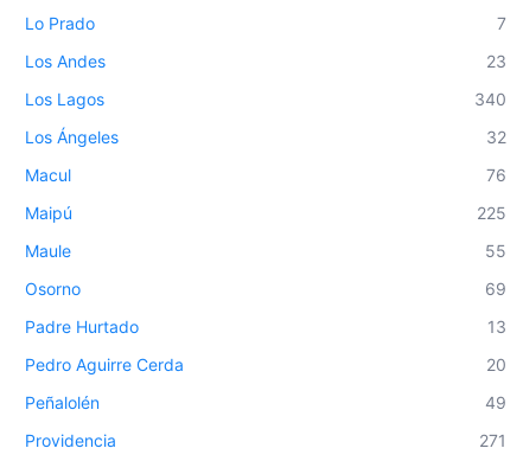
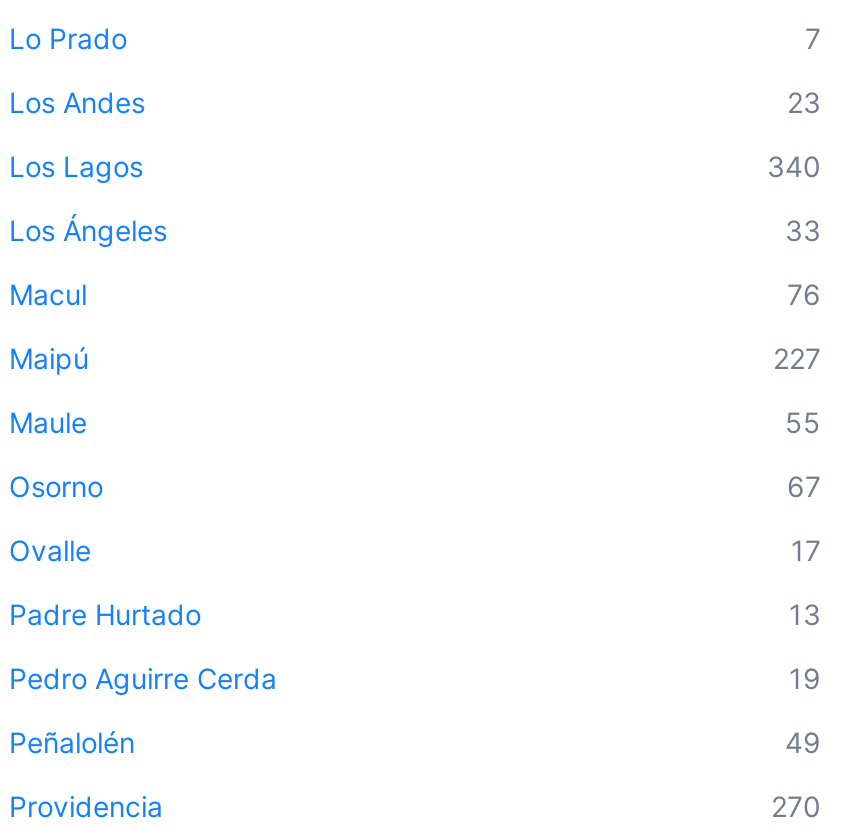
- 32
+ 33

- 225
+ 227

- 69
+ 67
+ Ovalle
+ 17

- 20
+ 19

- 271
+ 270
